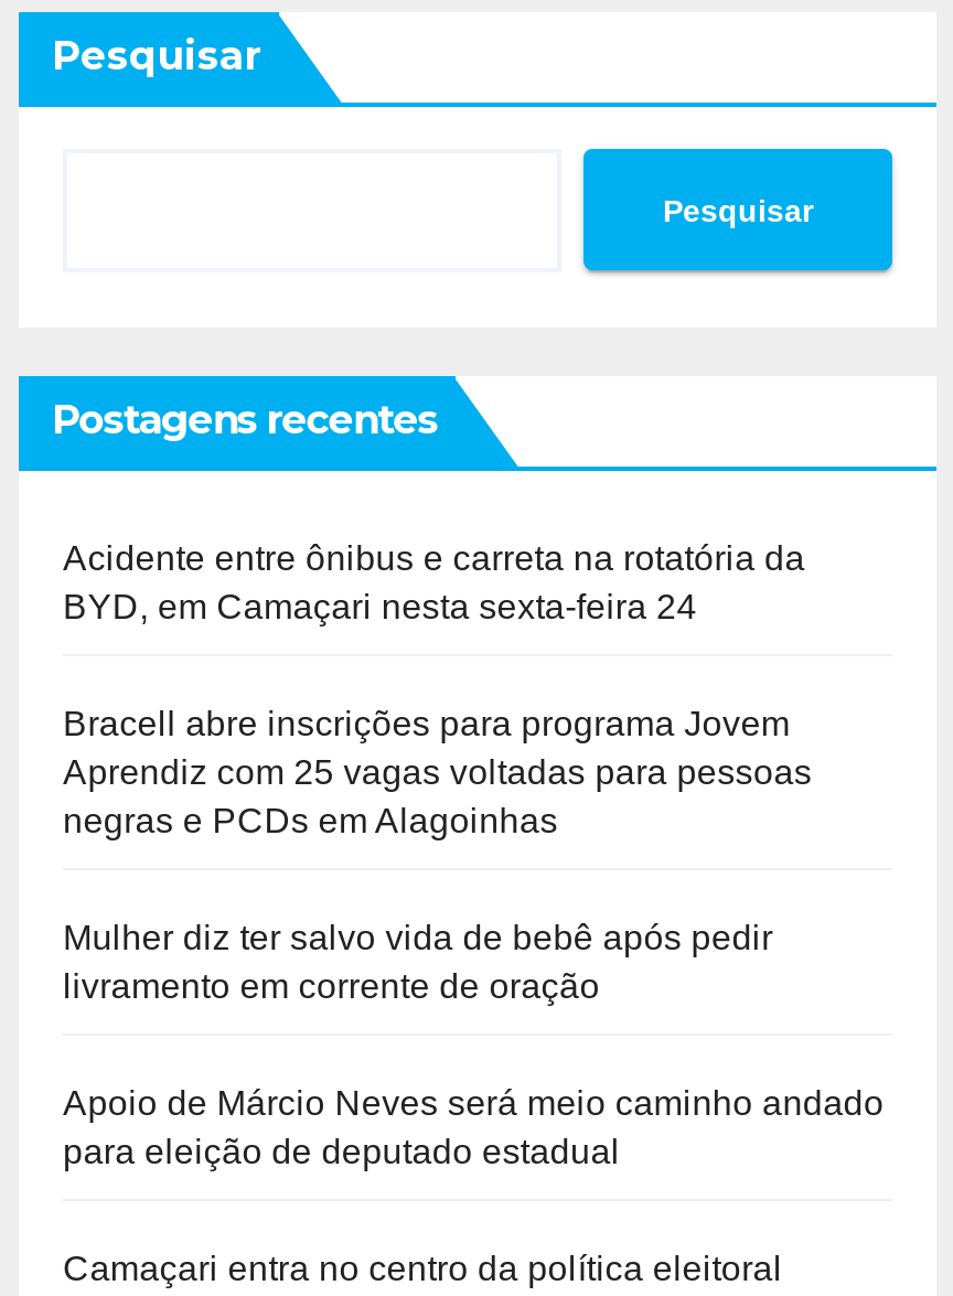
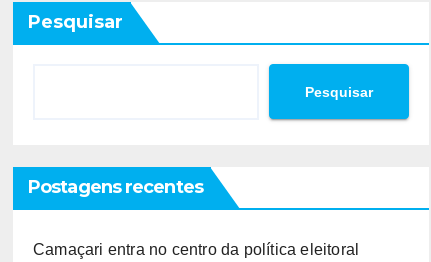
- Acidente entre ônibus e carreta na rotatória da
- BYD, em Camaçari nesta sexta-feira 24
- Bracell abre inscrições para programa Jovem
- Aprendiz com 25 vagas voltadas para pessoas
- negras e PCDs em Alagoinhas
- Mulher diz ter salvo vida de bebê após pedir
- livramento em corrente de oração
- Apoio de Márcio Neves será meio caminho andado
- para eleição de deputado estadual
